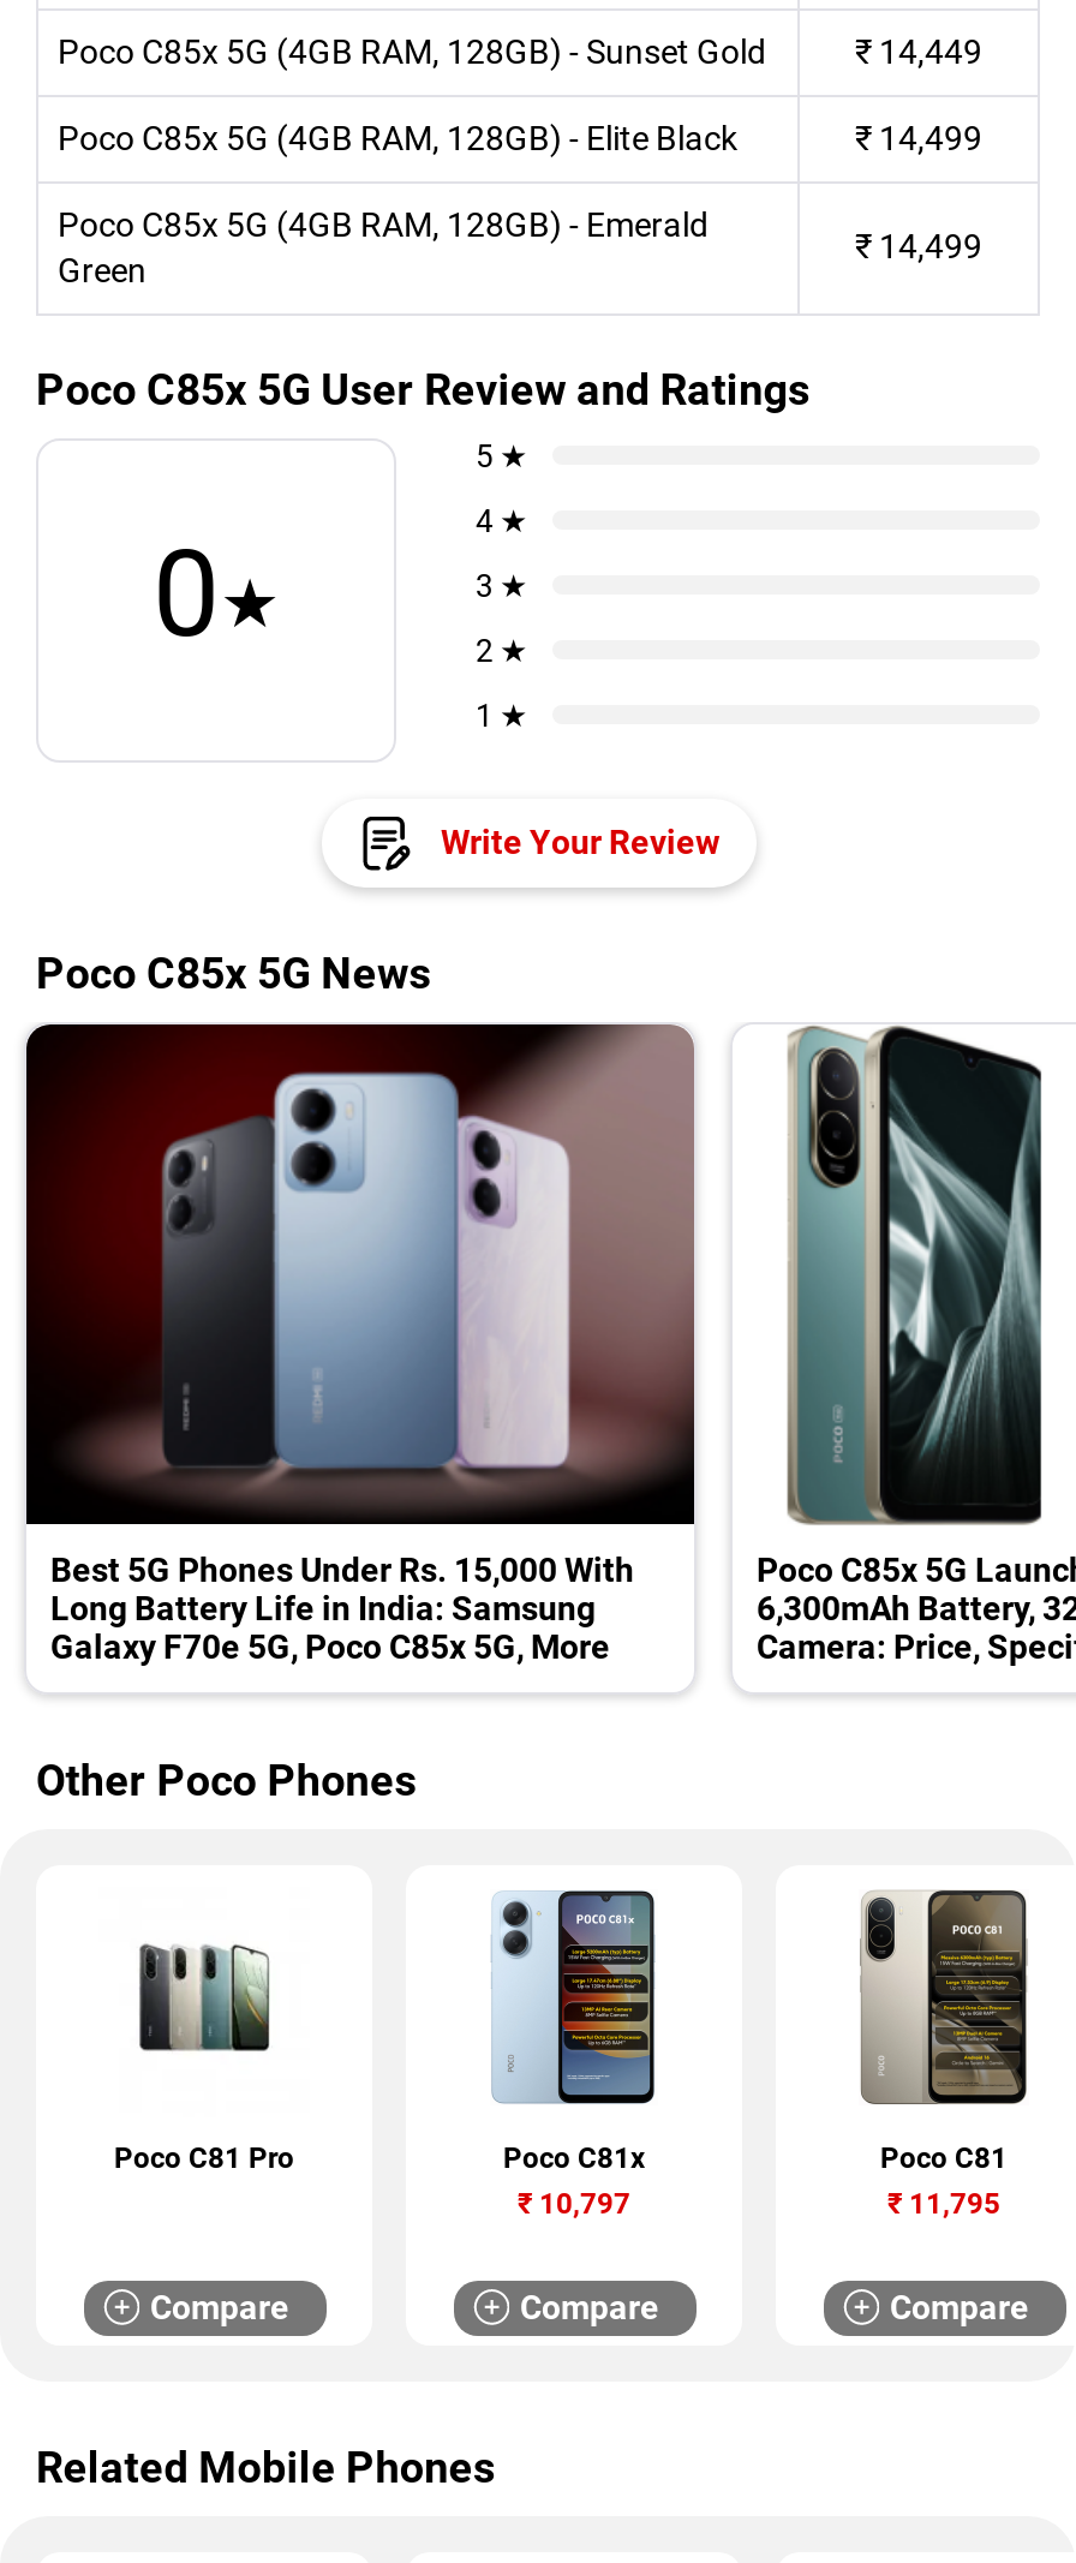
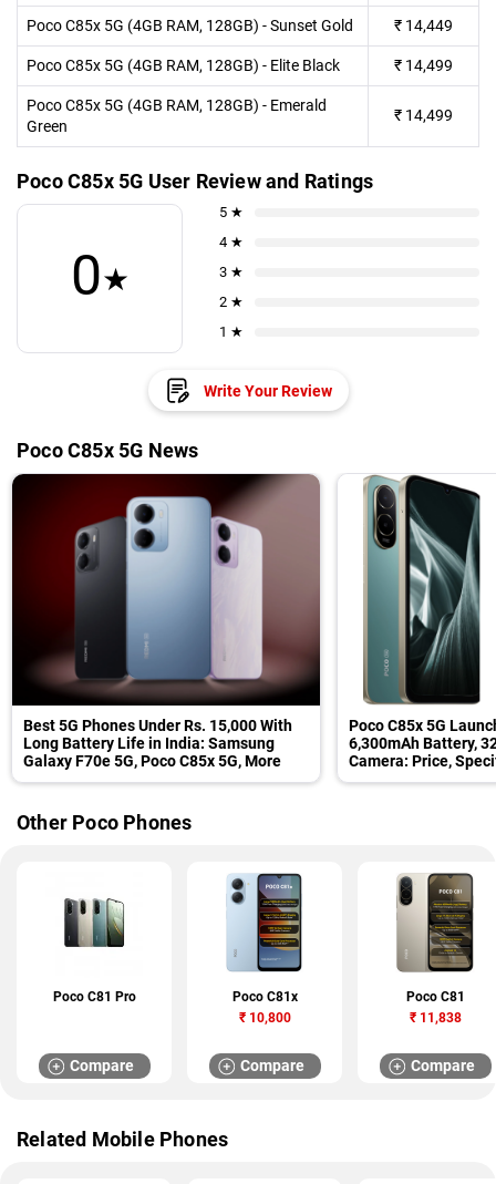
- ₹10,797
+ ₹10,800

- ₹11,795
+ ₹11,838
